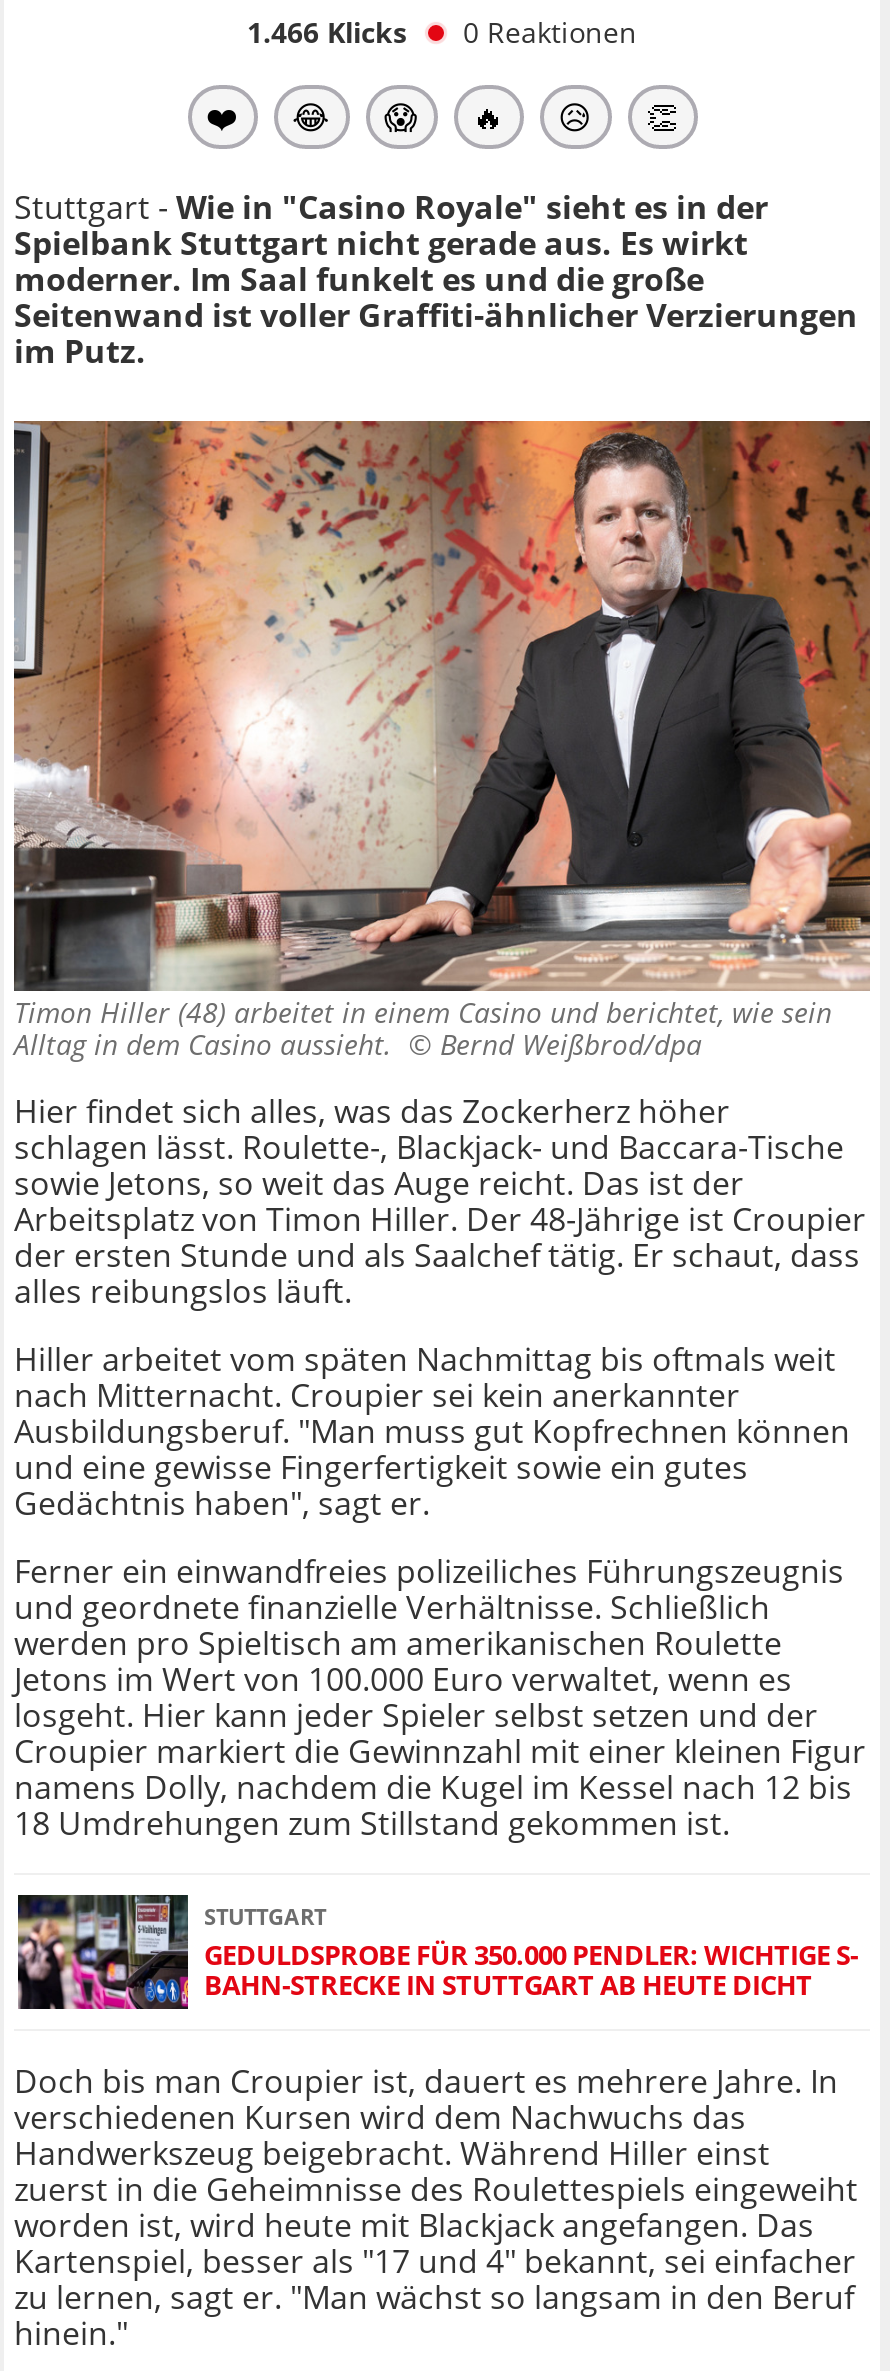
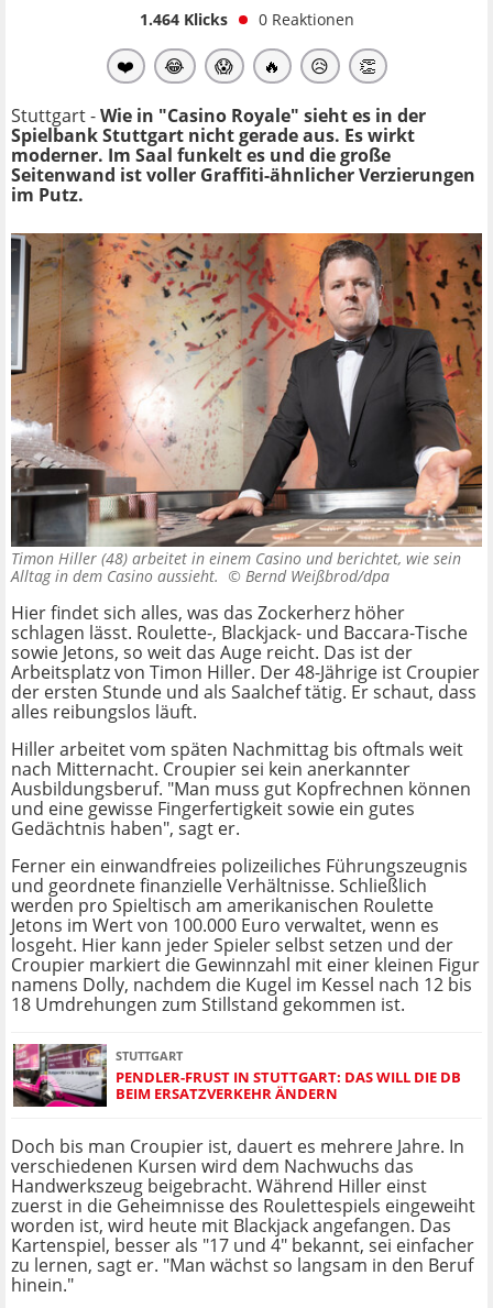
- 1.466 Klicks 0 Reaktionen
+ 1.464 Klicks 0 Reaktionen

- [image]
- GEDULDSPROBE FÜR 350.000 PENDLER: WICHTIGE S-
- BAHN-STRECKE IN STUTTGART AB HEUTE DICHT
+ [image]
+ PENDLER-FRUST IN STUTTGART: DAS WILL DIE DB
+ BEIM ERSATZVERKEHR ÄNDERN
